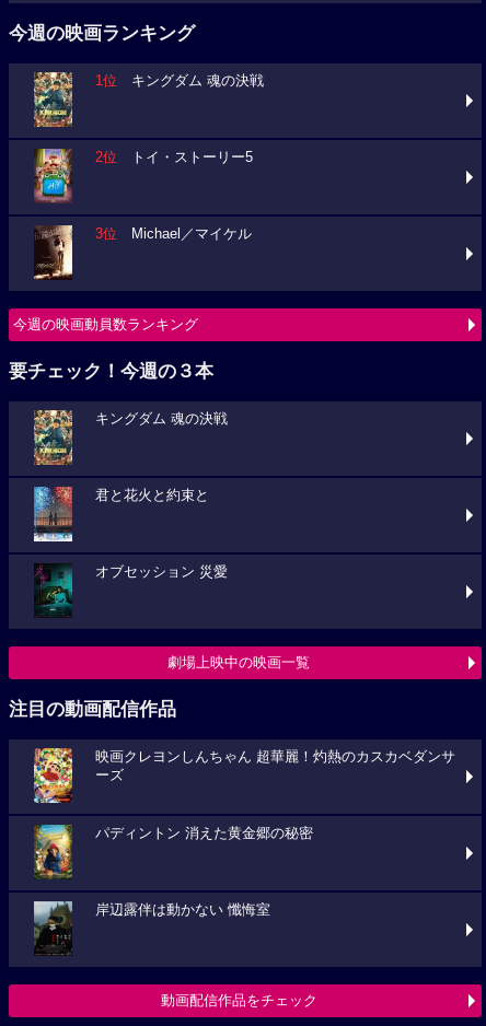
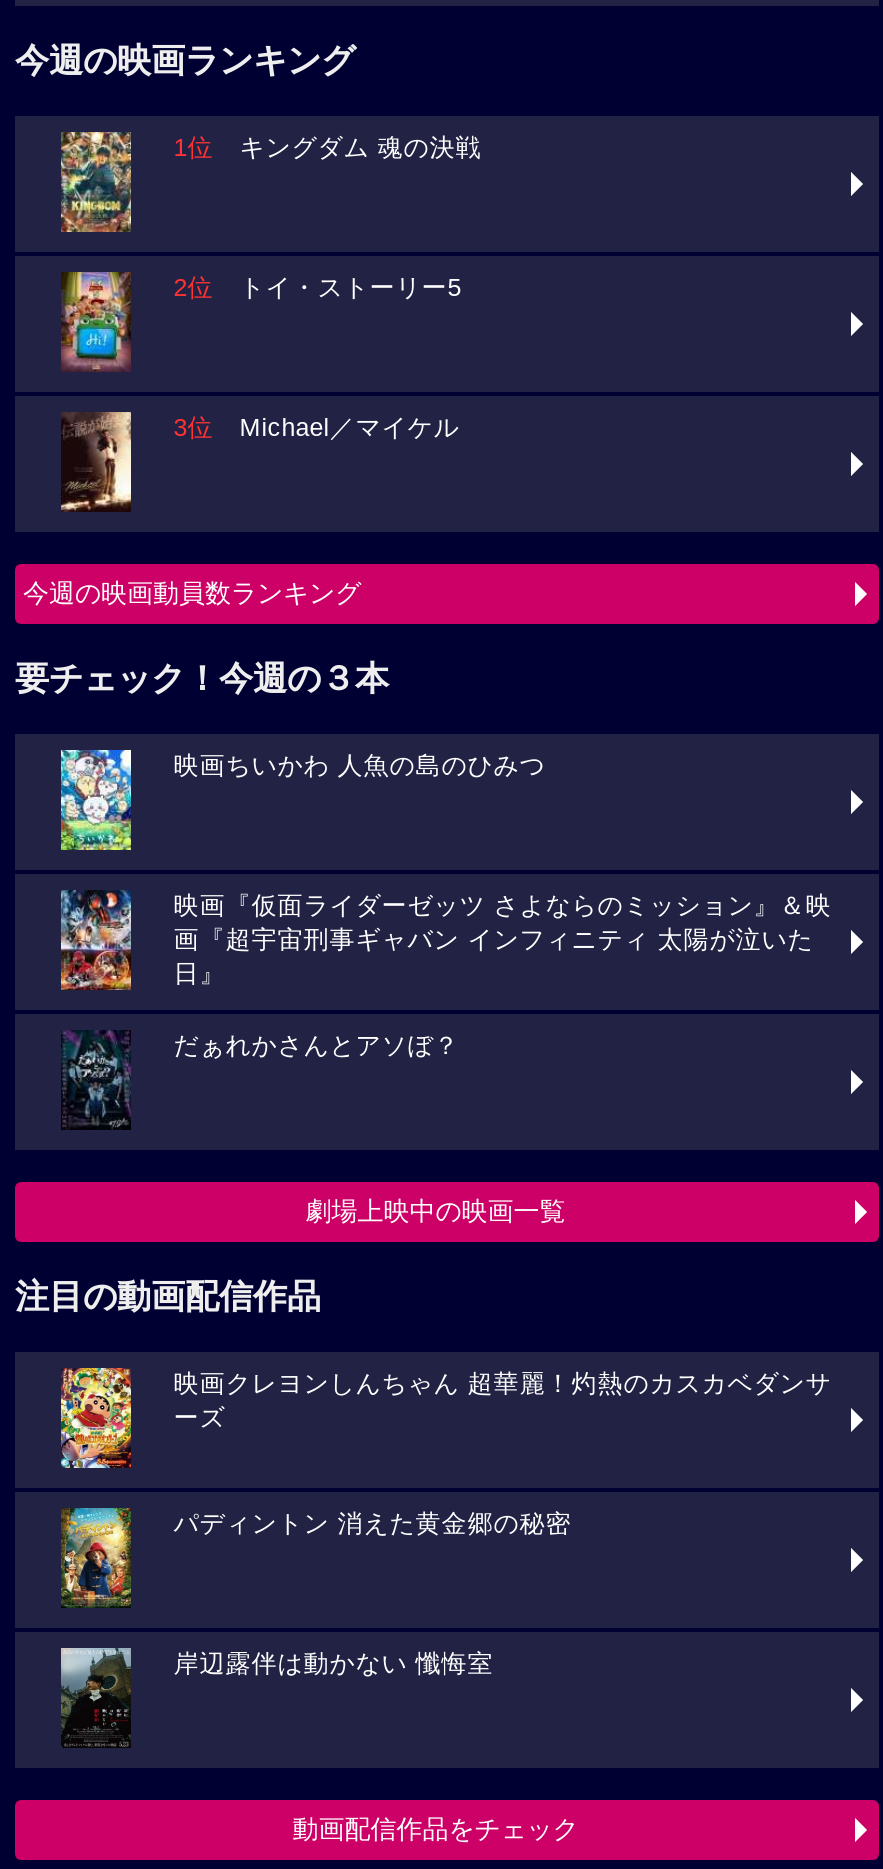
- [image]
- キングダム 魂の決戦
+ [image]
+ 映画ちいかわ 人魚の島のひみつ

- [image]
- 君と花火と約束と
+ [image]
+ 映画『仮面ライダーゼッツ さよならのミッション』＆映
+ 画『超宇宙刑事ギャバン インフィニティ 太陽が泣いた
+ 日』

- [image]
- オブセッション 災愛
+ [image]
+ だぁれかさんとアソぼ？
